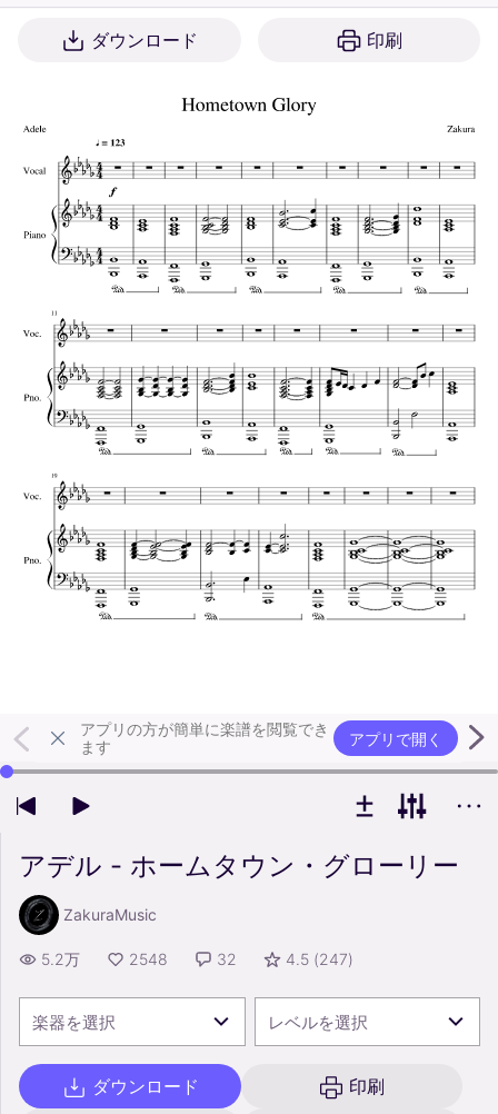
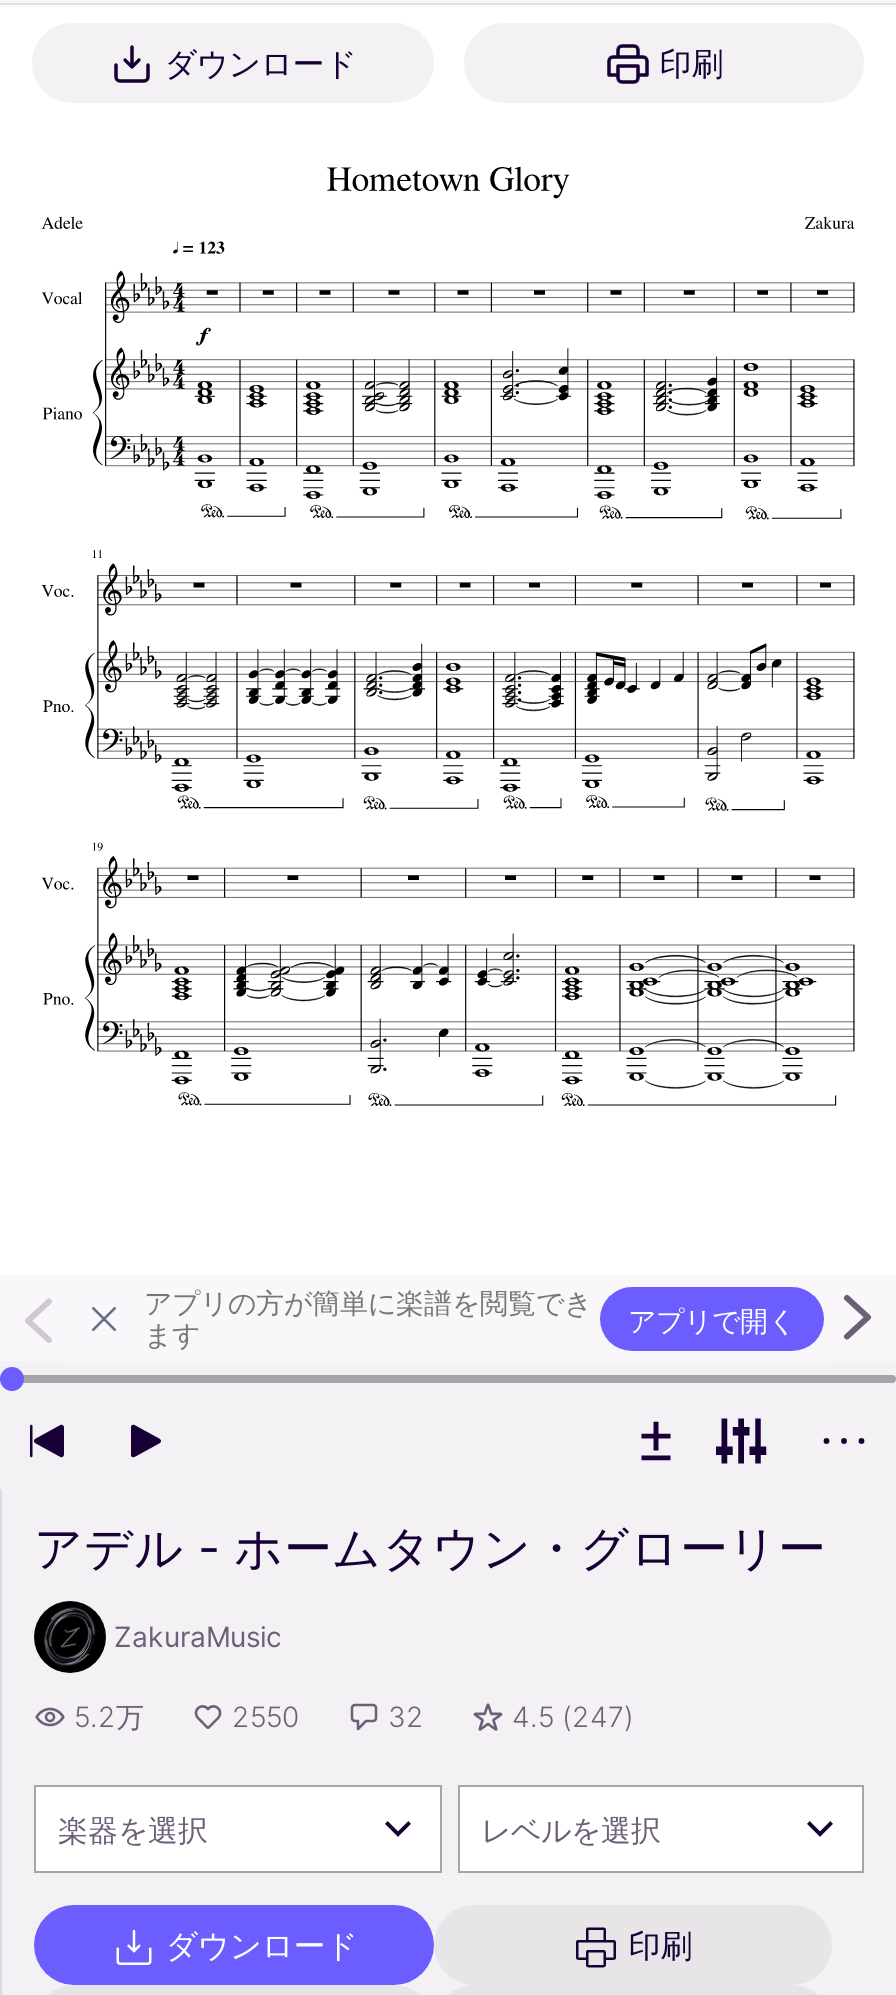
- 2548
+ 2550
